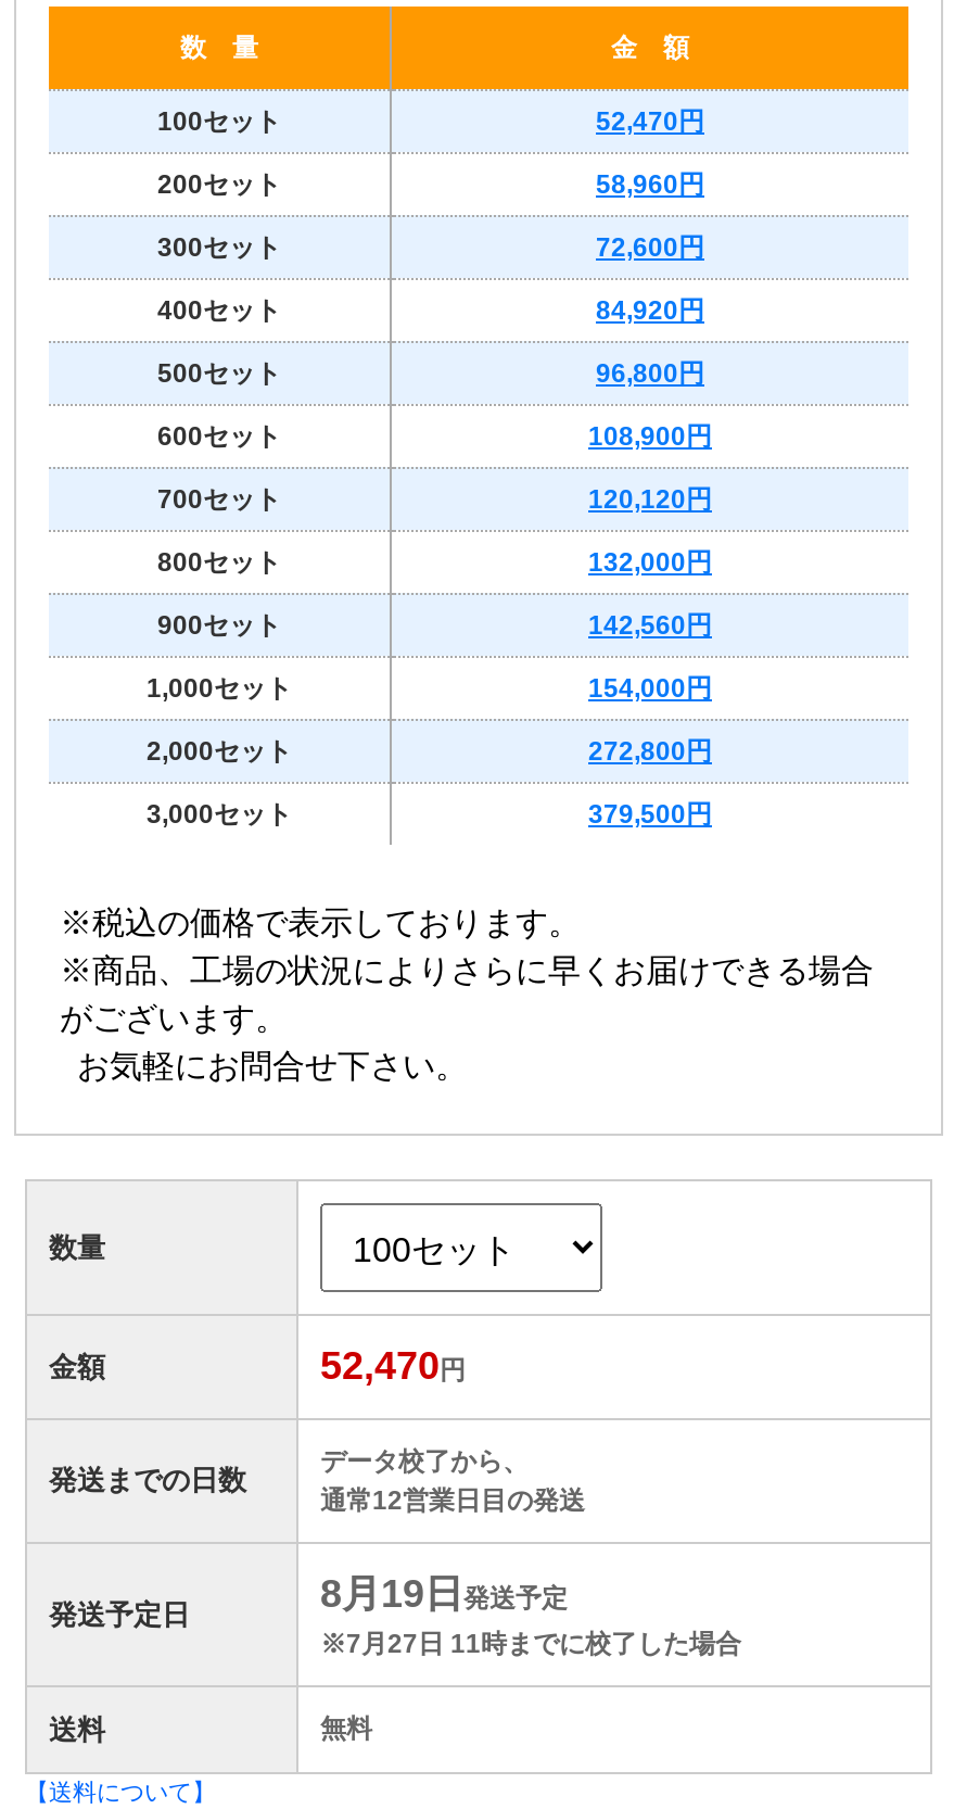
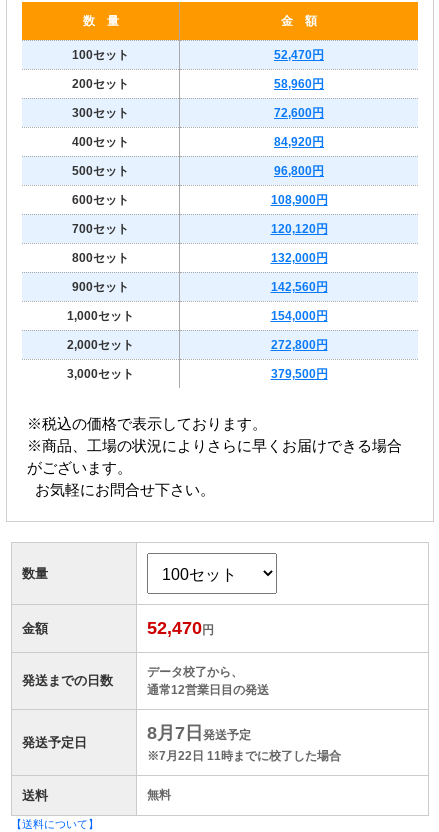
- 8月19日発送予定
+ 8月7日発送予定

- ※7月27日 11時までに校了した場合
+ ※7月22日 11時までに校了した場合
